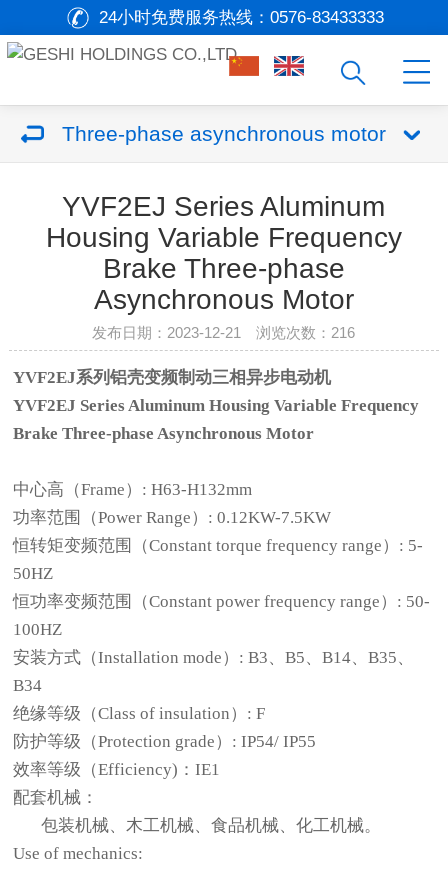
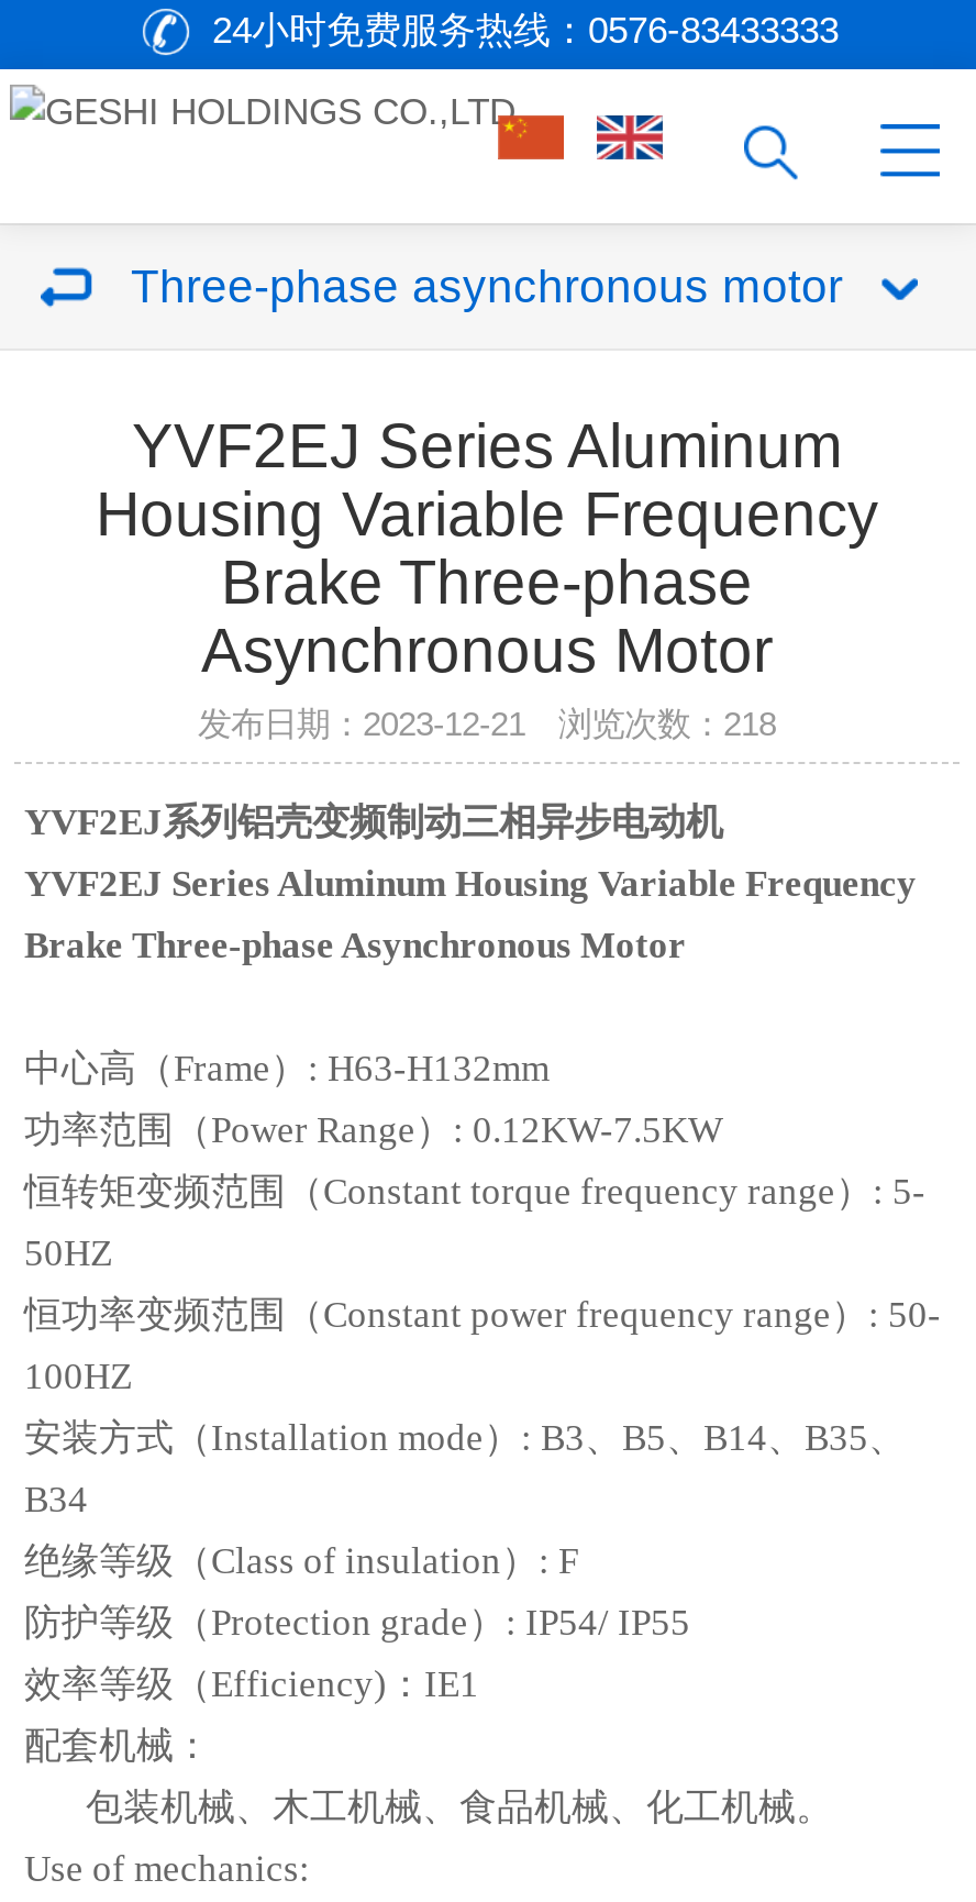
- 发布日期：2023-12-21 浏览次数：216
+ 发布日期：2023-12-21 浏览次数：218
